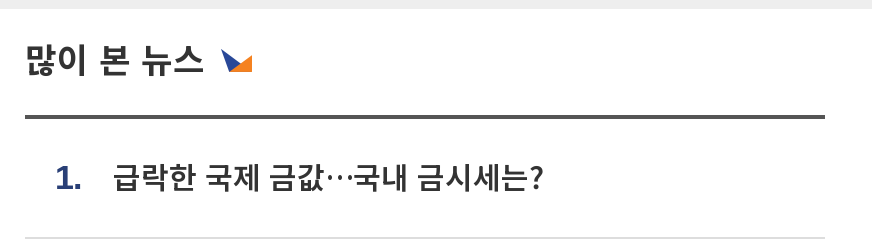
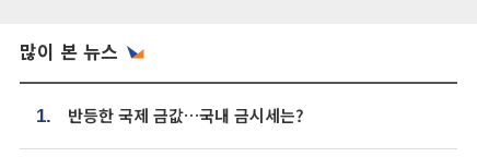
- 급락한 국제 금값…국내 금시세는?
+ 반등한 국제 금값…국내 금시세는?
